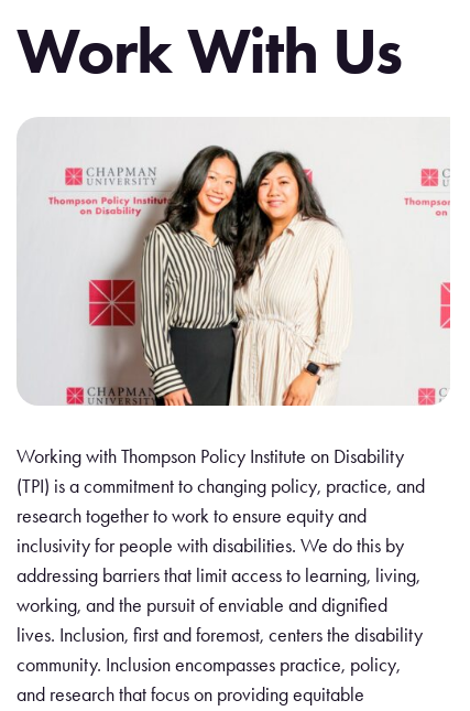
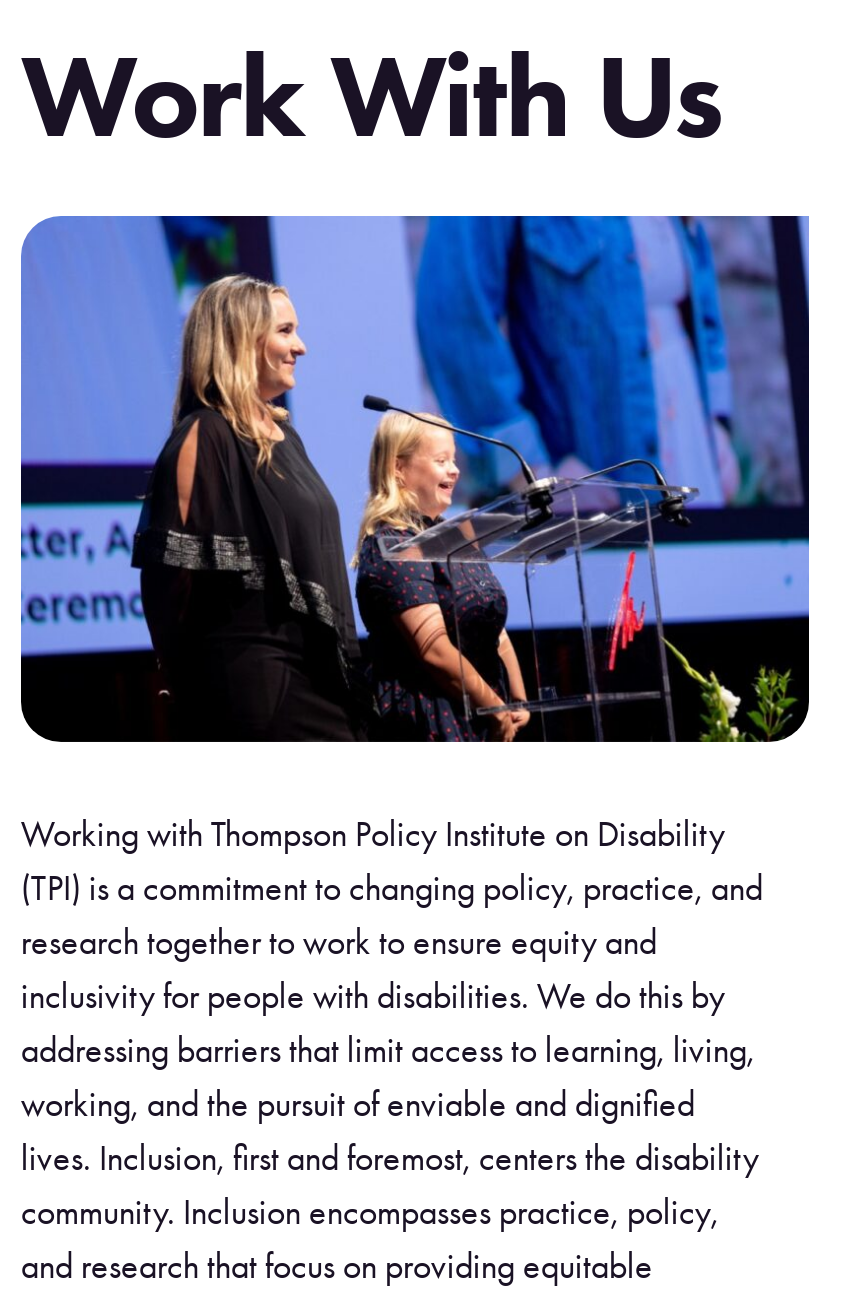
- [image]
+ [image]
